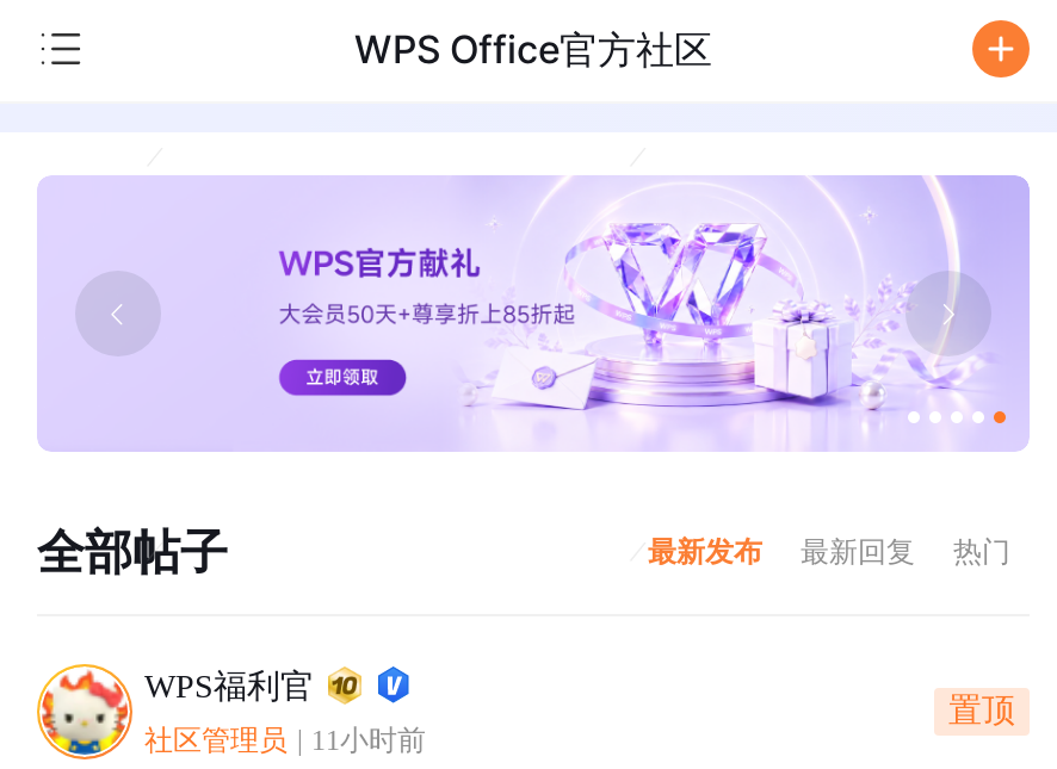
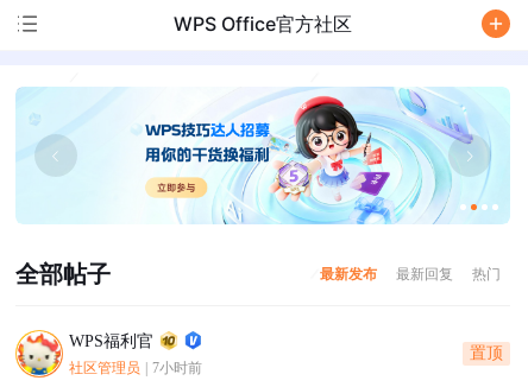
- [image]
+ [image]

- 社区管理员 11小时前
+ 社区管理员 7小时前
